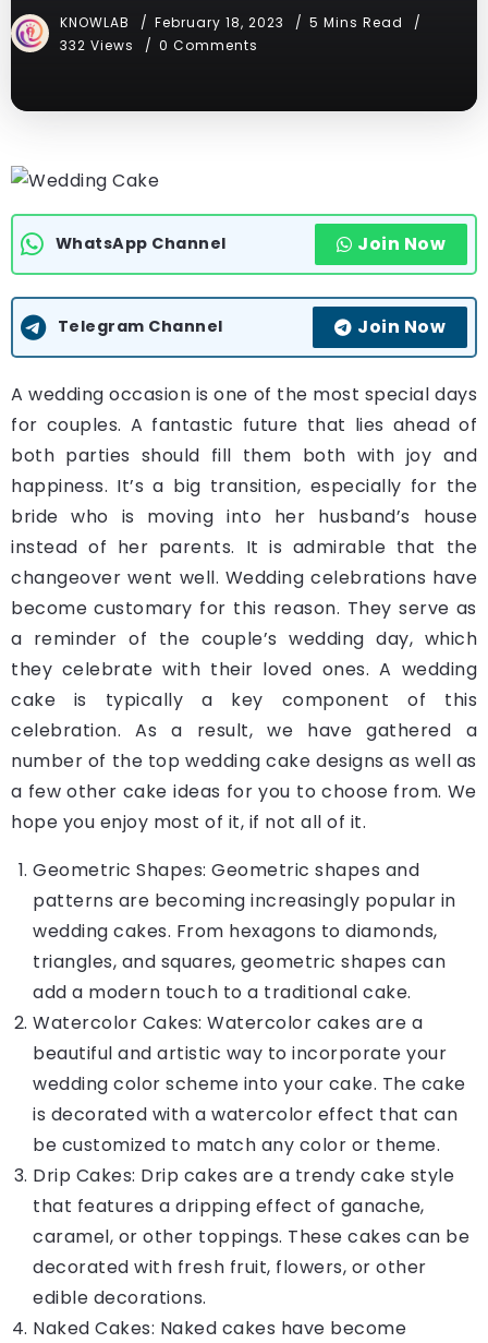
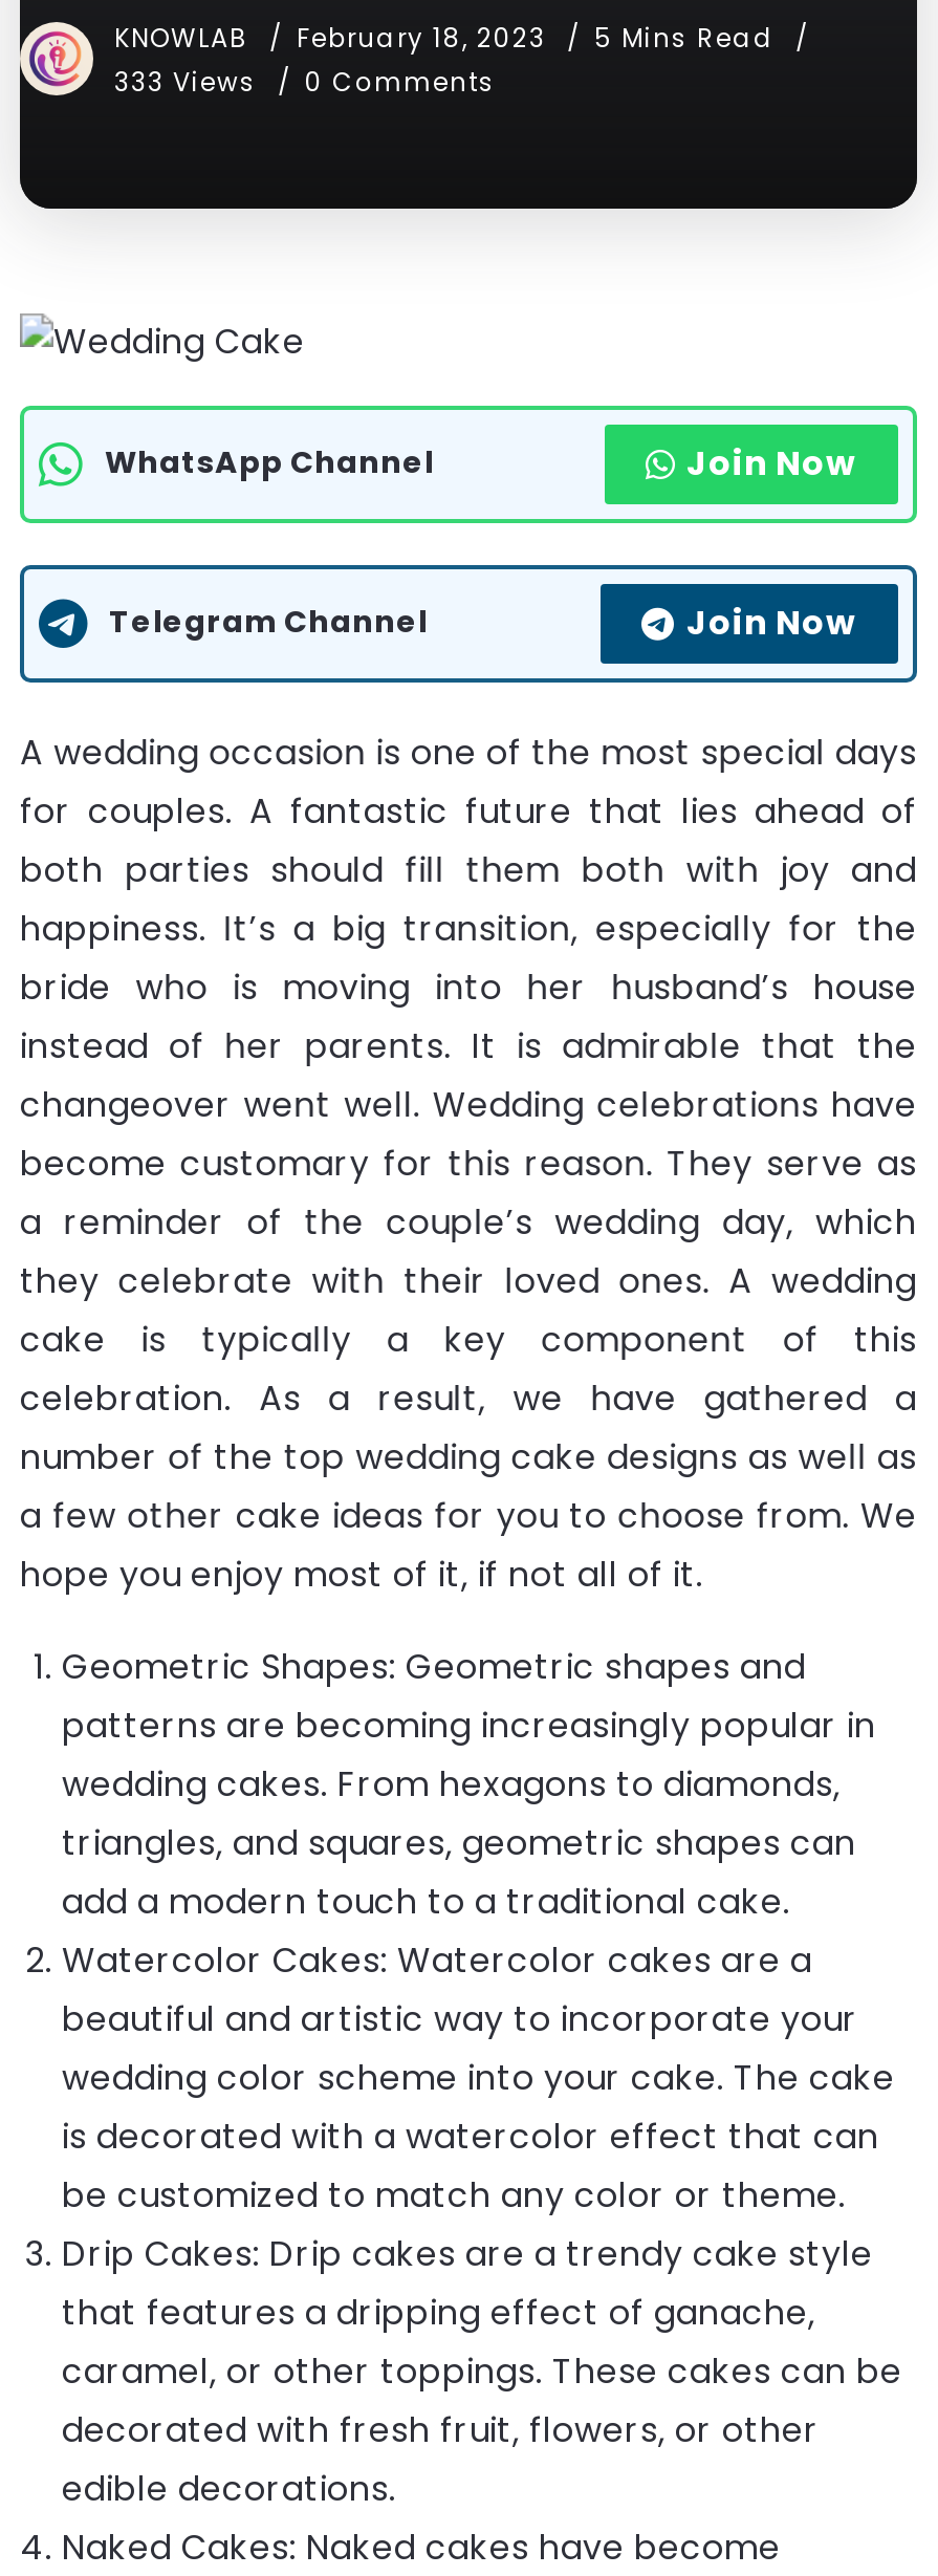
- 332 Views 0 Comments
+ 333 Views 0 Comments
